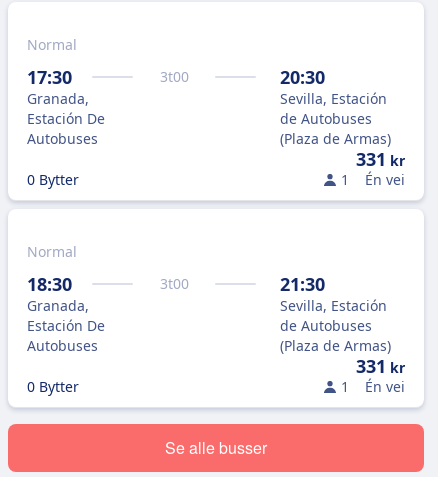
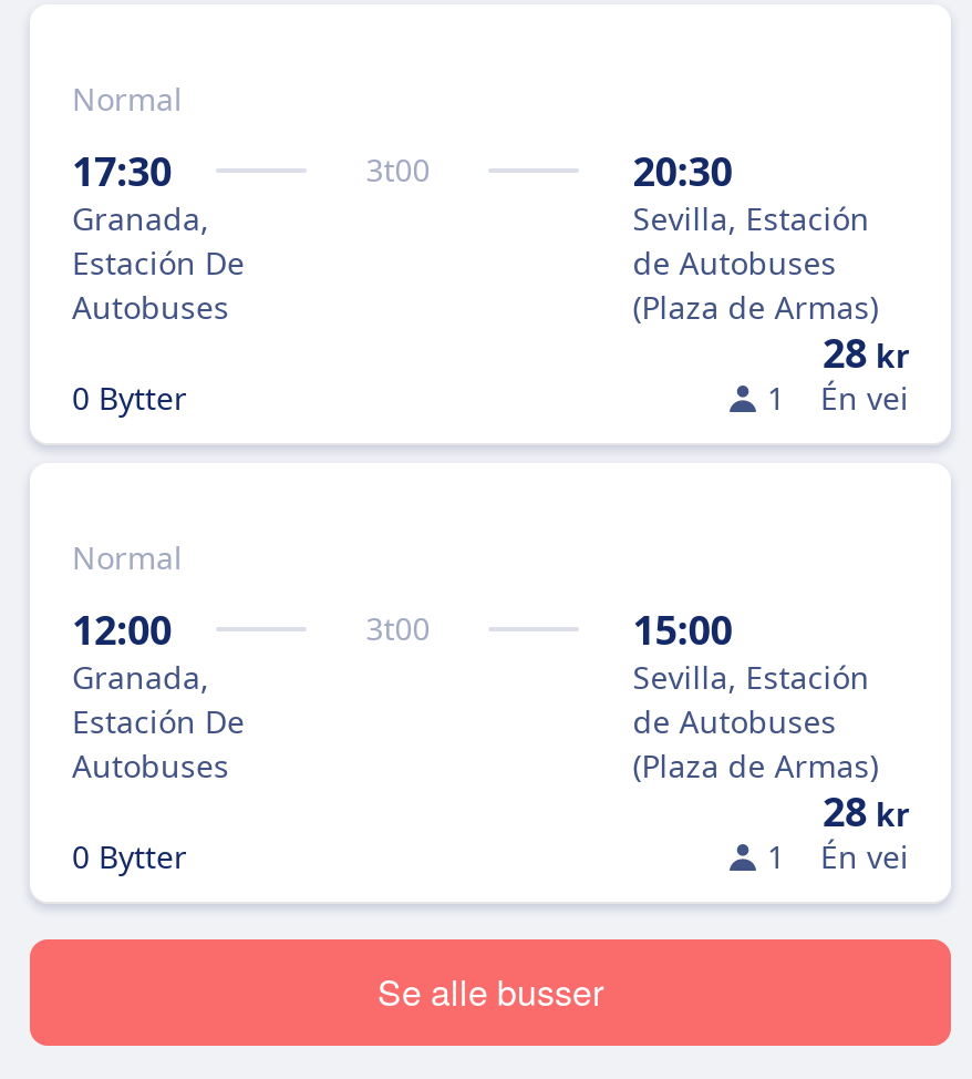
- 331 kr
+ 28 kr

- 18:30
+ 12:00

- 21:30
+ 15:00

- 331 kr
+ 28 kr
